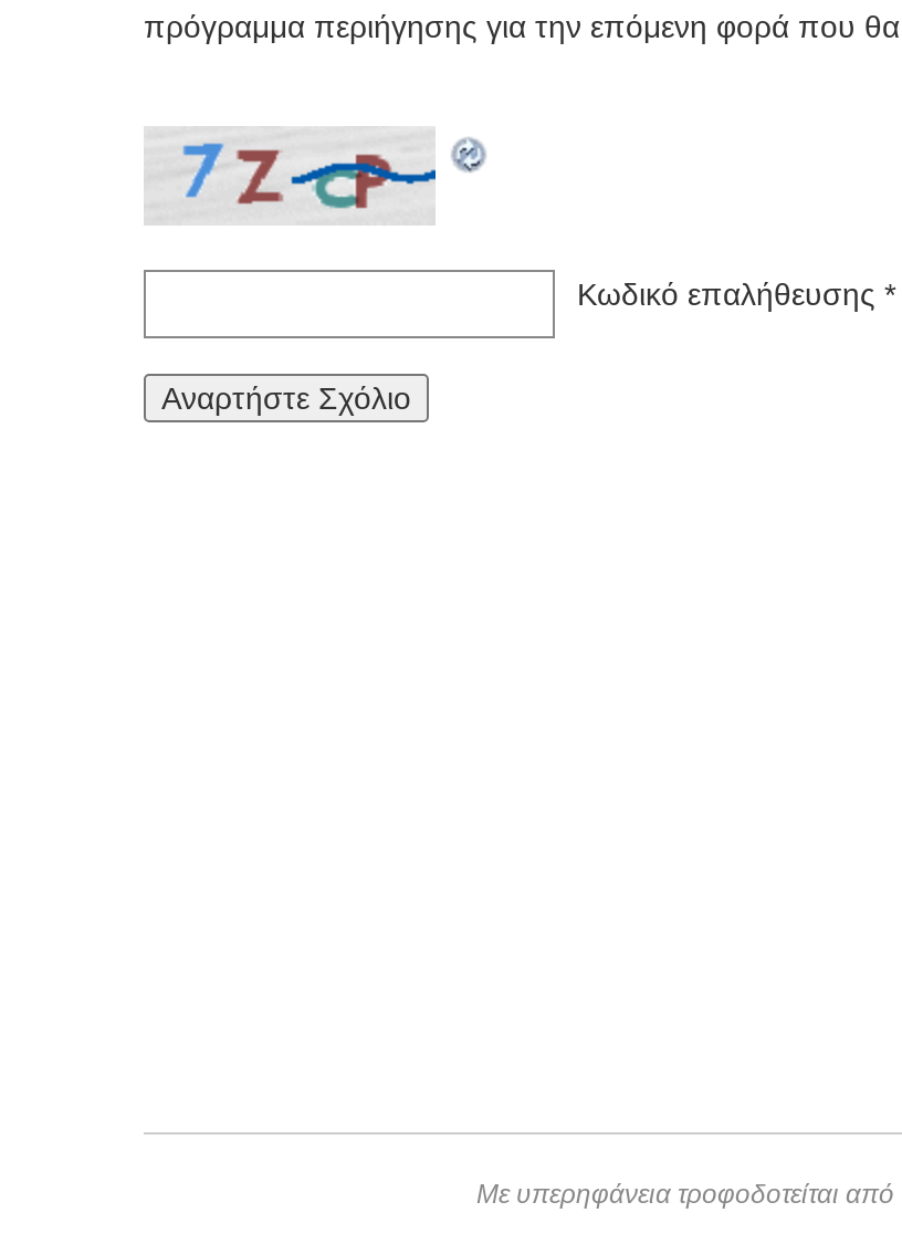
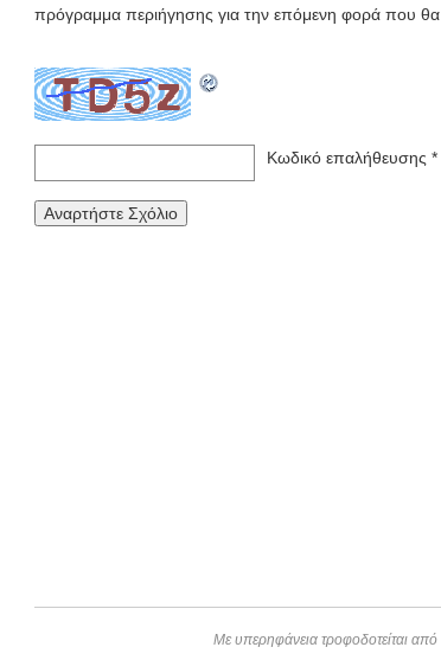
- [image]
+ [image]
